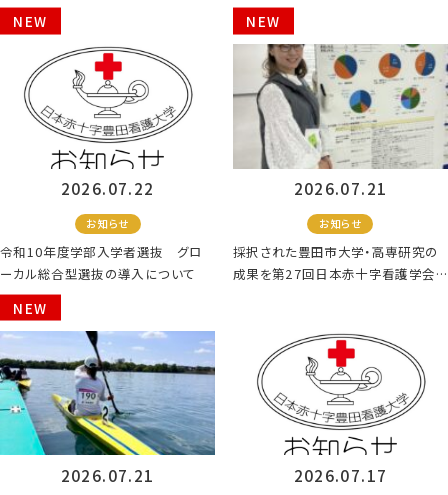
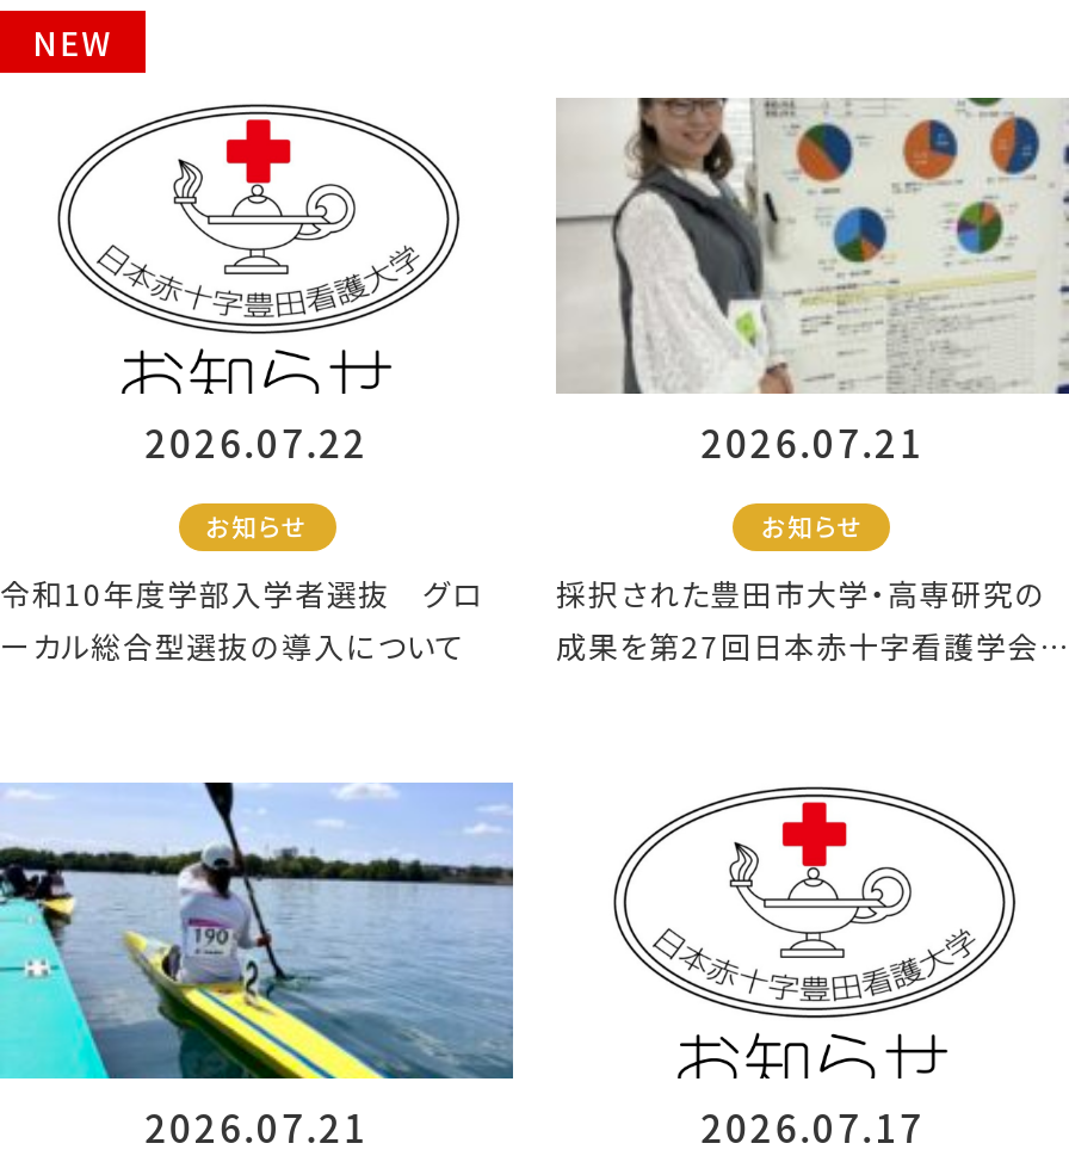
- NEW

- NEW
